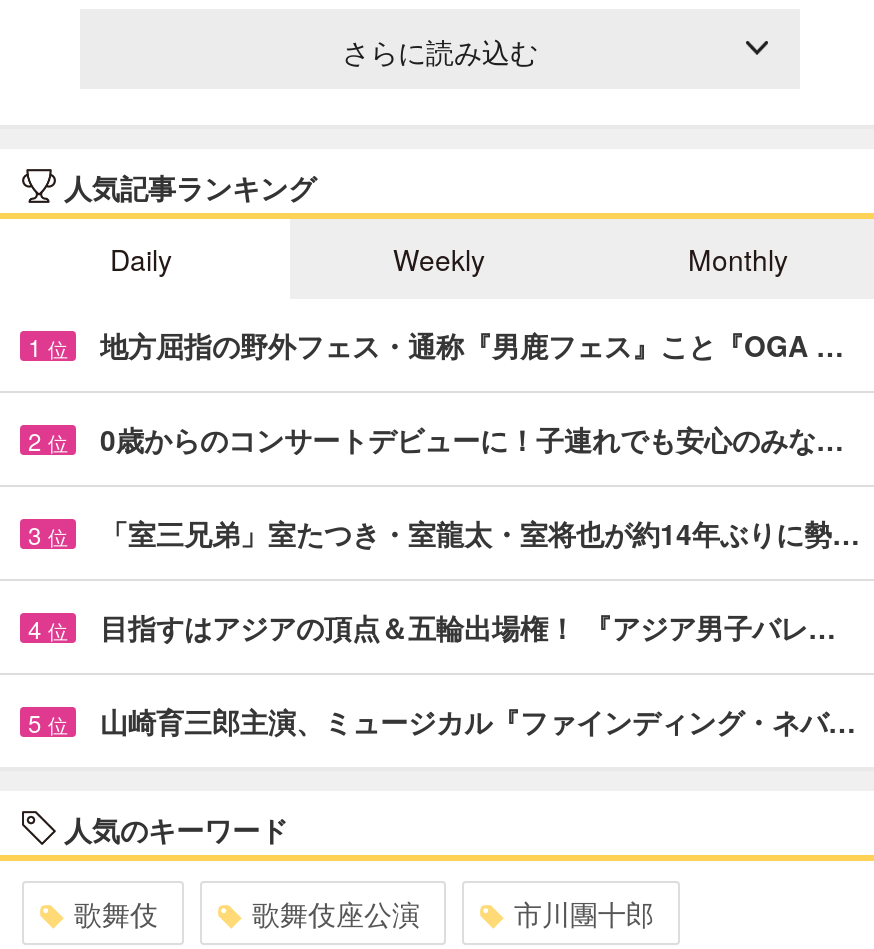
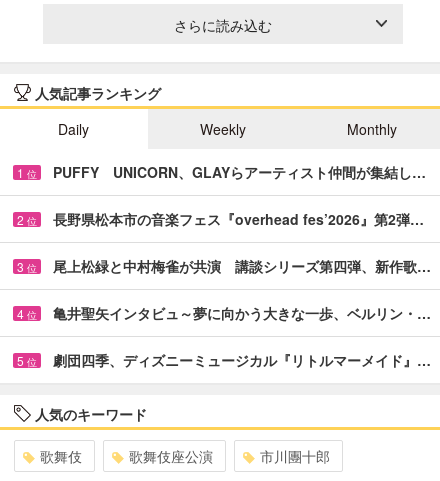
- 地方屈指の野外フェス・通称『男鹿フェス』こと『OGA …
+ PUFFY UNICORN、GLAYらアーティスト仲間が集結し…

- 0歳からのコンサートデビューに！子連れでも安心のみな…
+ 長野県松本市の音楽フェス『overhead fes’2026』第2弾…

- 「室三兄弟」室たつき・室龍太・室将也が約14年ぶりに勢…
+ 尾上松緑と中村梅雀が共演 講談シリーズ第四弾、新作歌…

- 目指すはアジアの頂点＆五輪出場権！ 『アジア男子バレ…
+ 亀井聖矢インタビュ～夢に向かう大きな一歩、ベルリン・…

- 山崎育三郎主演、ミュージカル『ファインディング・ネバ…
+ 劇団四季、ディズニーミュージカル『リトルマーメイド』…
